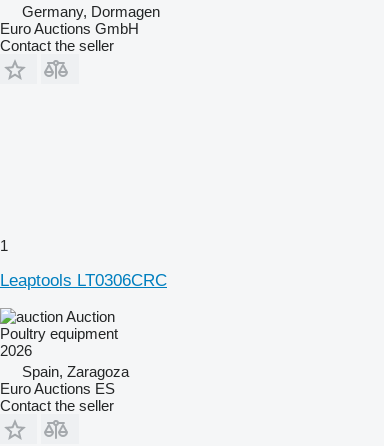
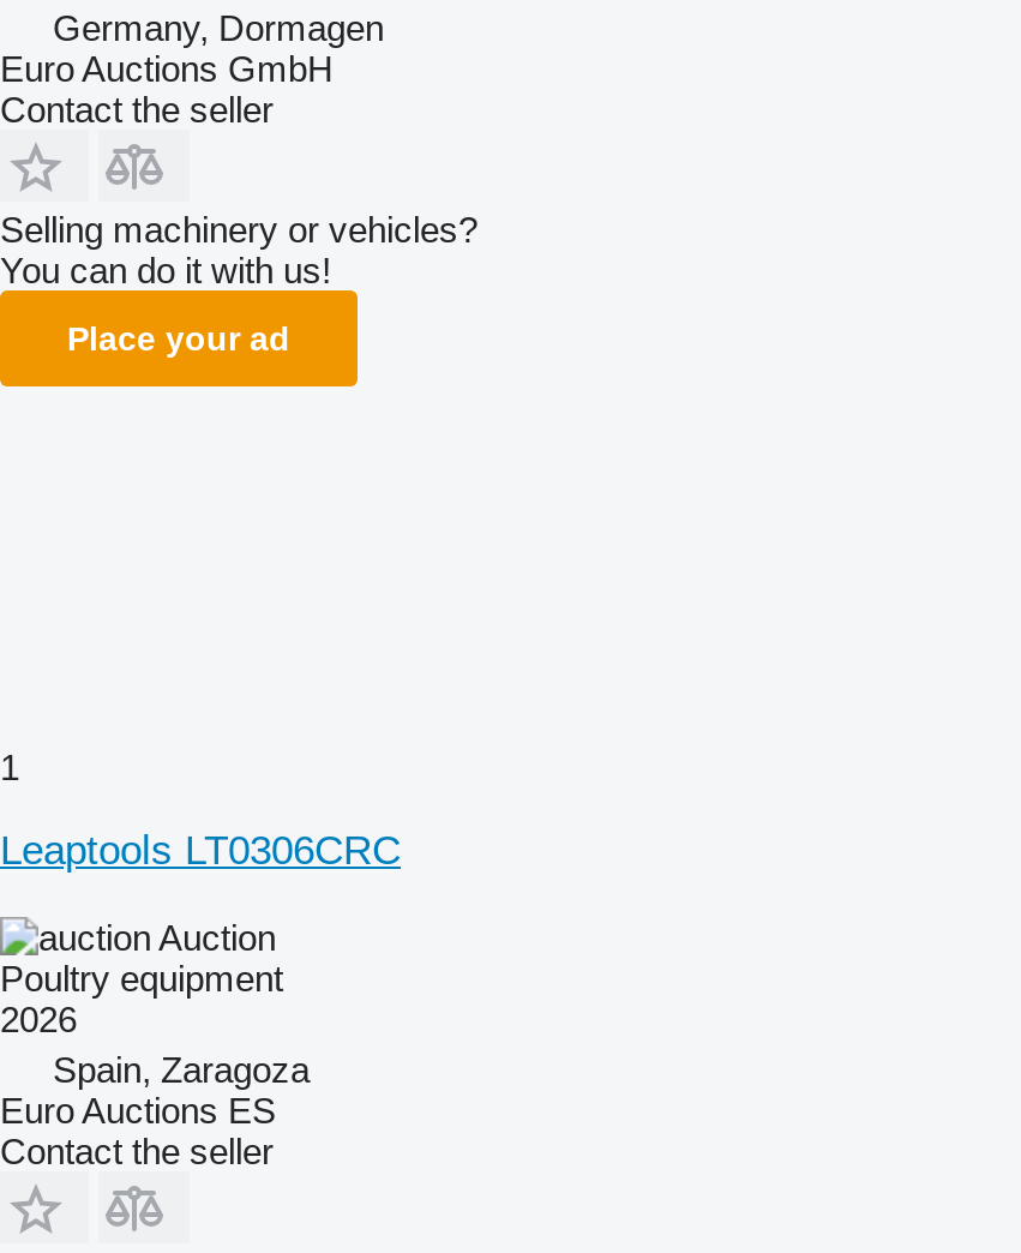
+ Selling machinery or vehicles?
+ You can do it with us!
+ Place your ad
